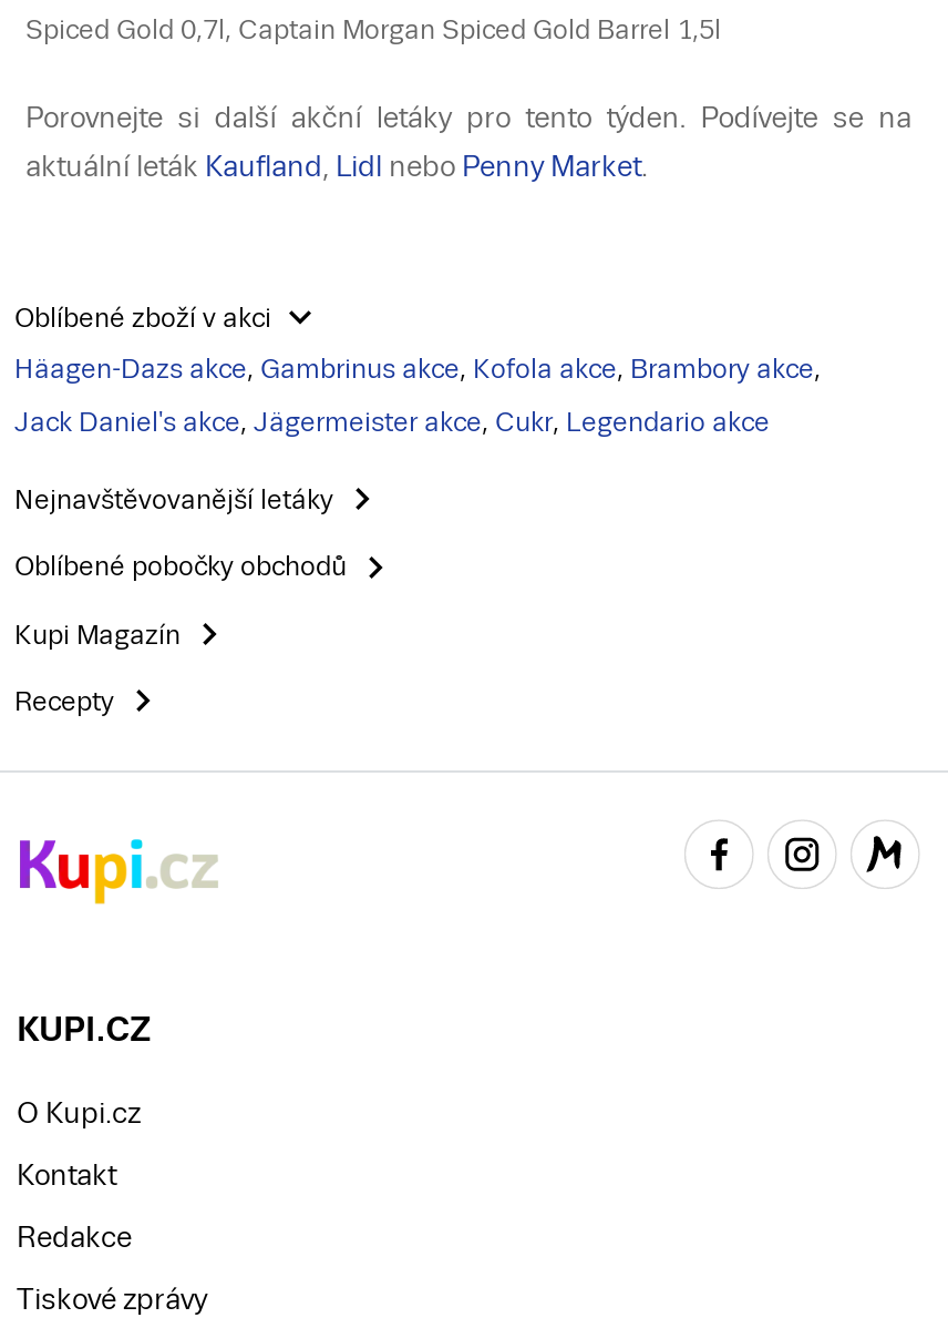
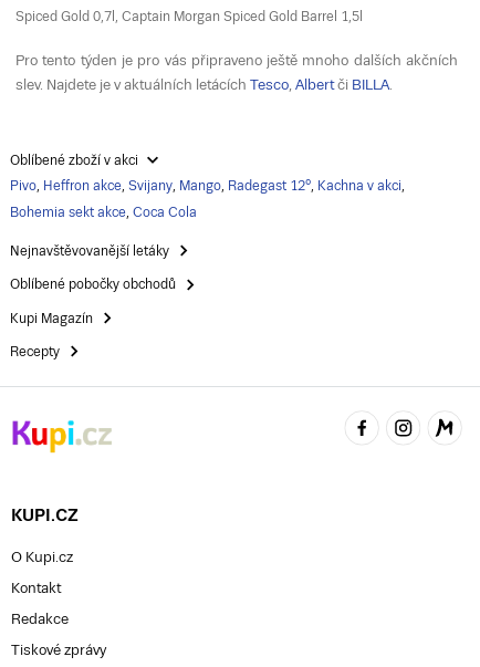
- Porovnejte si další akční letáky pro tento týden. Podívejte se na
+ Pro tento týden je pro vás připraveno ještě mnoho dalších akčních

- aktuální leták Kaufland, Lidl nebo Penny Market.
+ slev. Najdete je v aktuálních letácích Tesco, Albert či BILLA.

- Häagen-Dazs akce, Gambrinus akce, Kofola akce, Brambory akce,
+ Pivo, Heffron akce, Svijany, Mango, Radegast 12°, Kachna v akci,

- Jack Daniel's akce, Jägermeister akce, Cukr, Legendario akce
+ Bohemia sekt akce, Coca Cola
